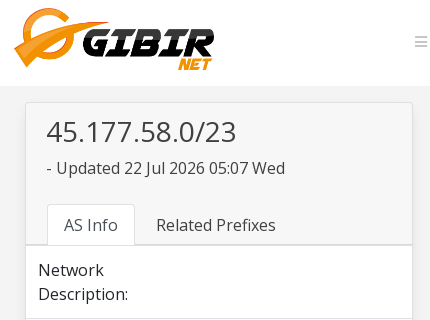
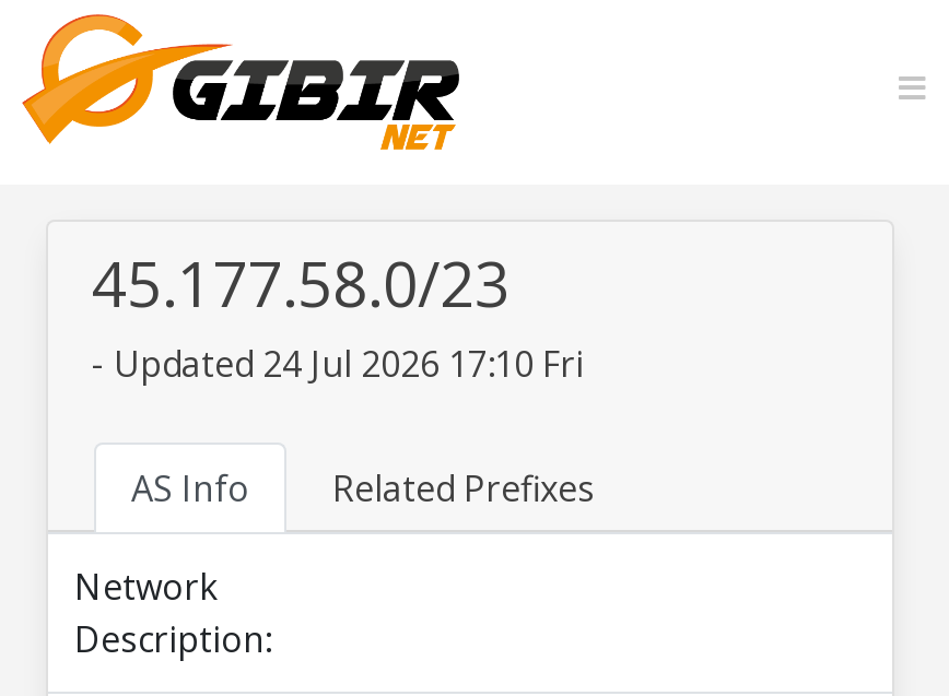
- - Updated 22 Jul 2026 05:07 Wed
+ - Updated 24 Jul 2026 17:10 Fri
